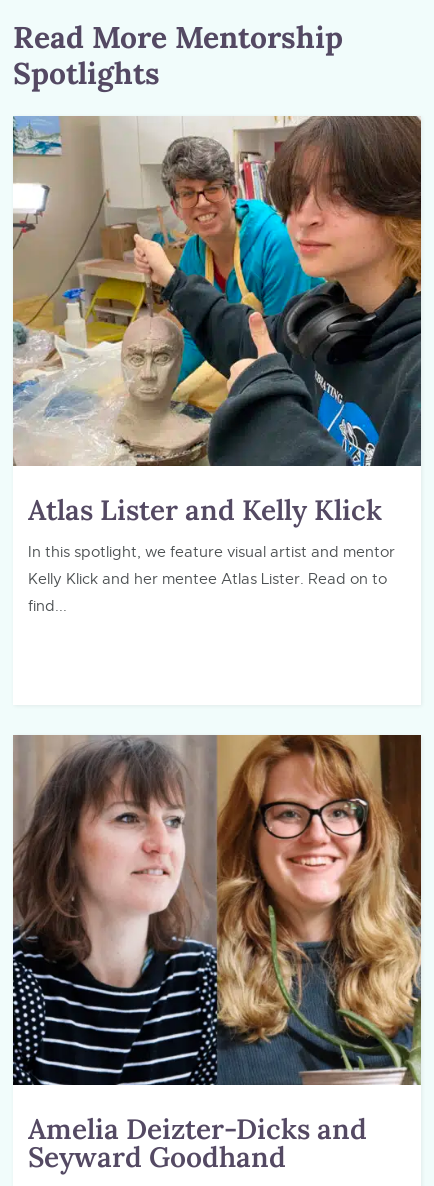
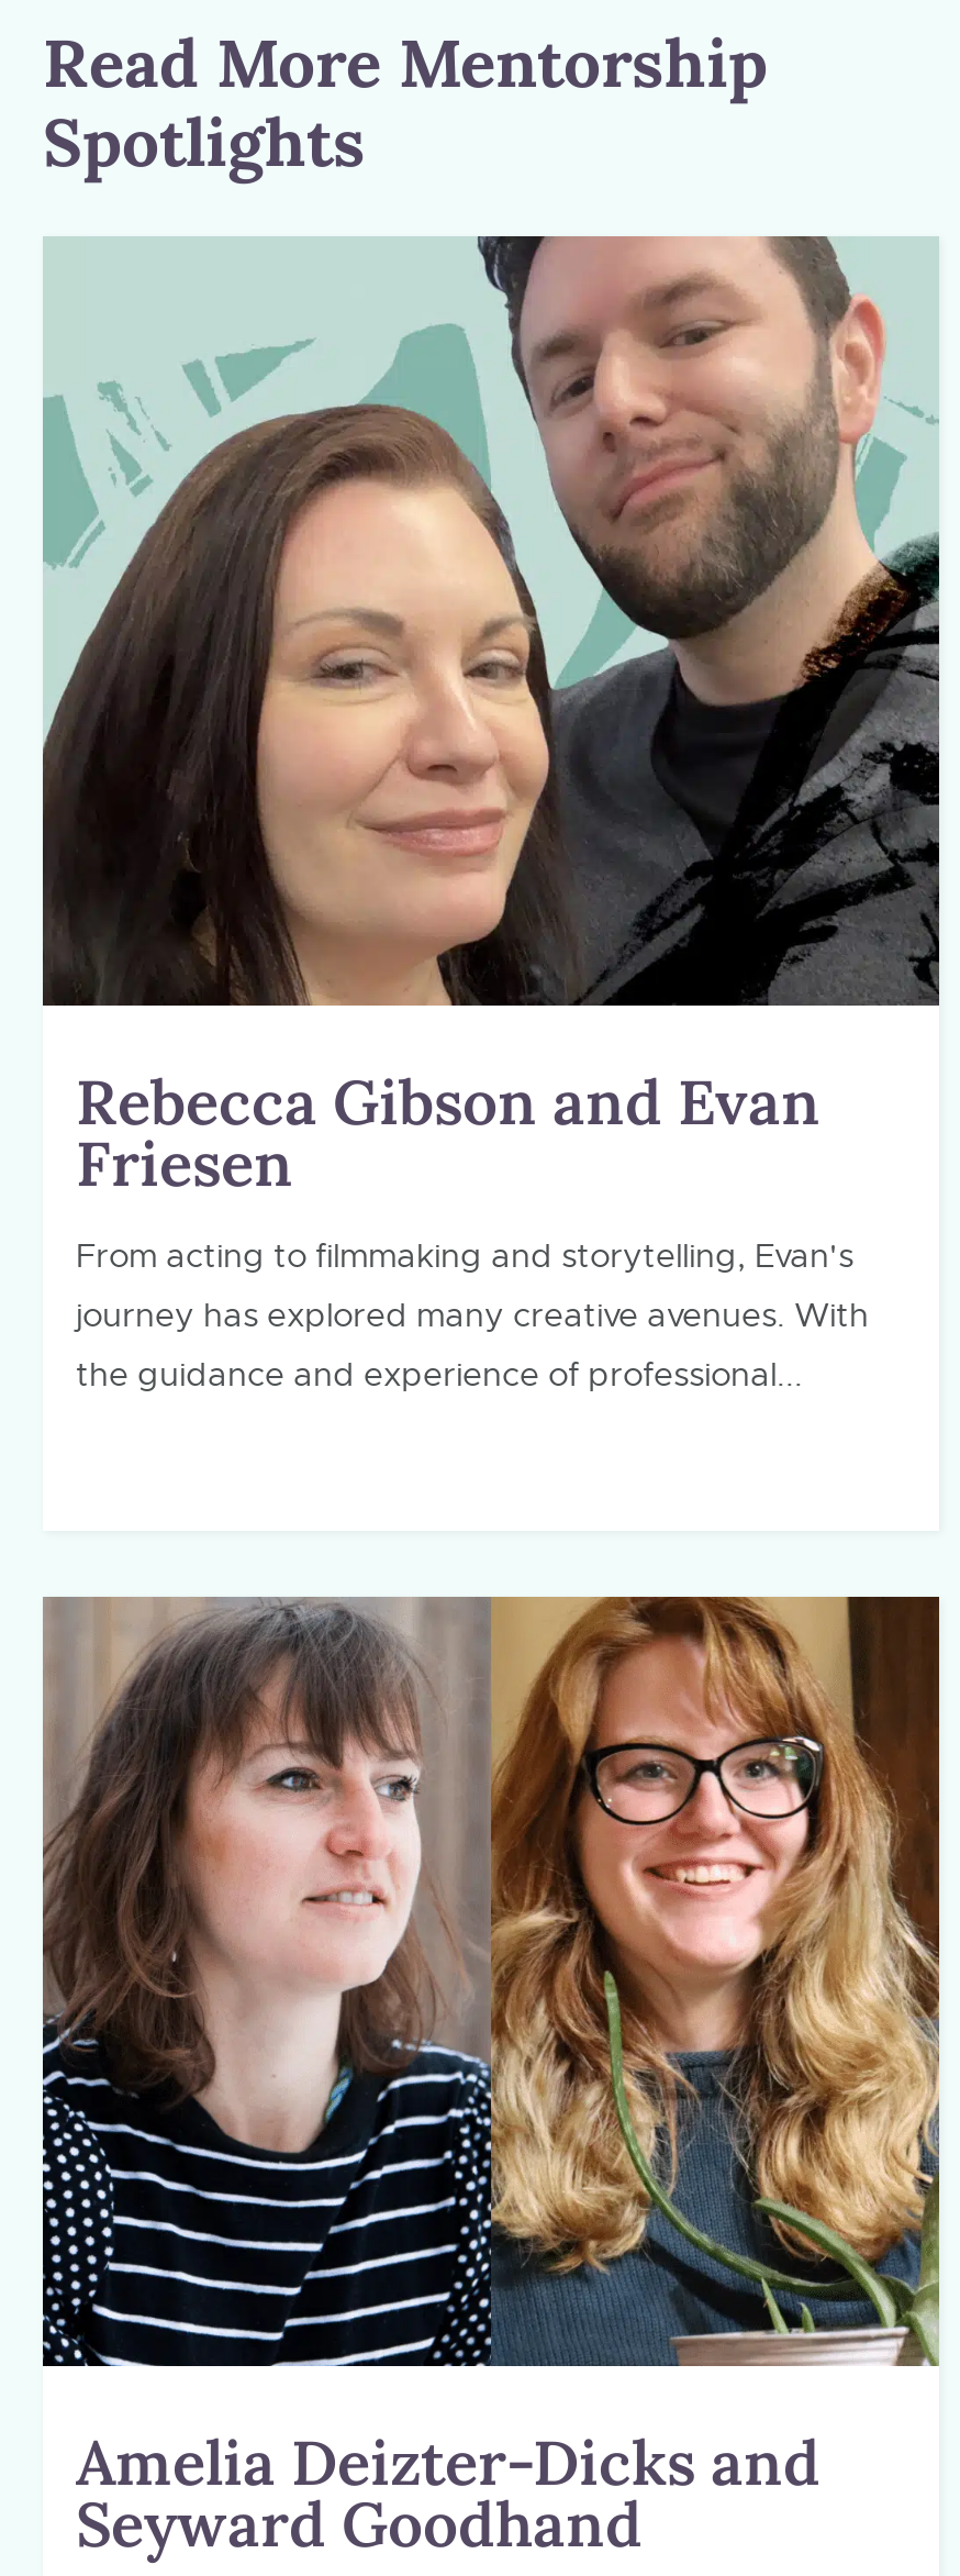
- [image]
- Atlas Lister and Kelly Klick
- In this spotlight, we feature visual artist and mentor
+ [image]
+ Rebecca Gibson and Evan
+ Friesen
+ From acting to filmmaking and storytelling, Evan's

- Kelly Klick and her mentee Atlas Lister. Read on to
+ journey has explored many creative avenues. With

- find...
+ the guidance and experience of professional...
